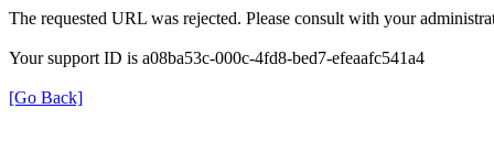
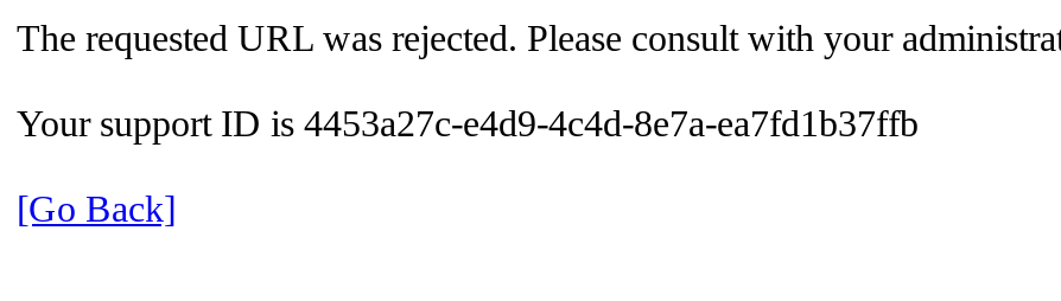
- Your support ID is a08ba53c-000c-4fd8-bed7-efeaafc541a4
+ Your support ID is 4453a27c-e4d9-4c4d-8e7a-ea7fd1b37ffb
